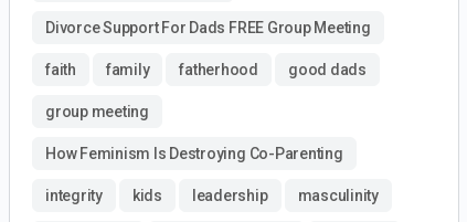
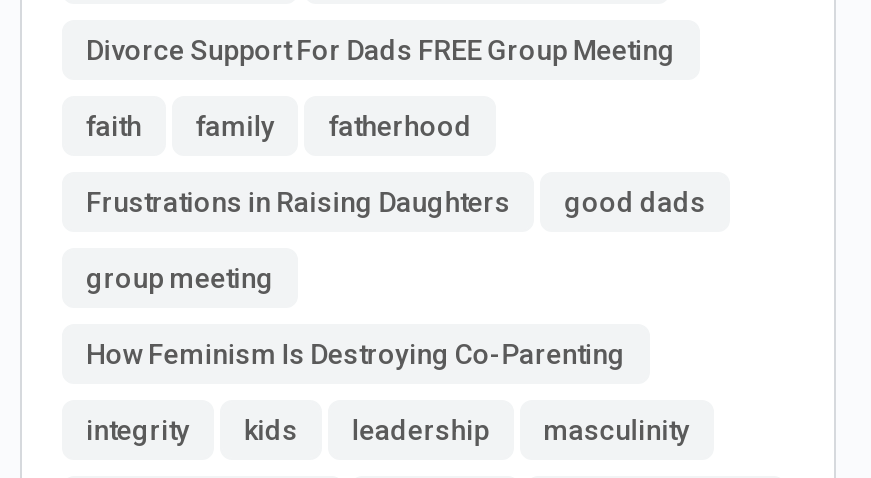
+ Frustrations in Raising Daughters
